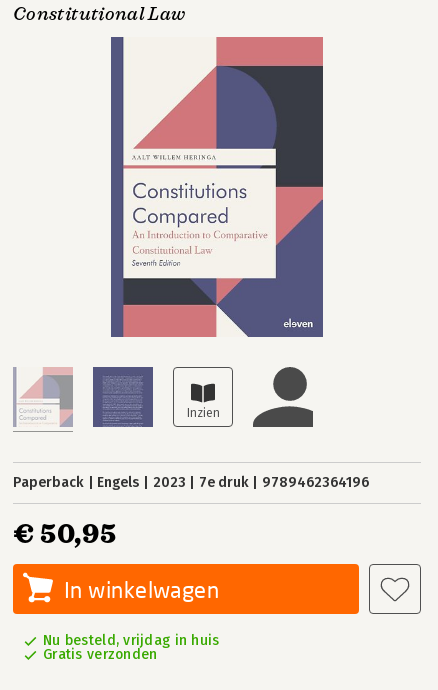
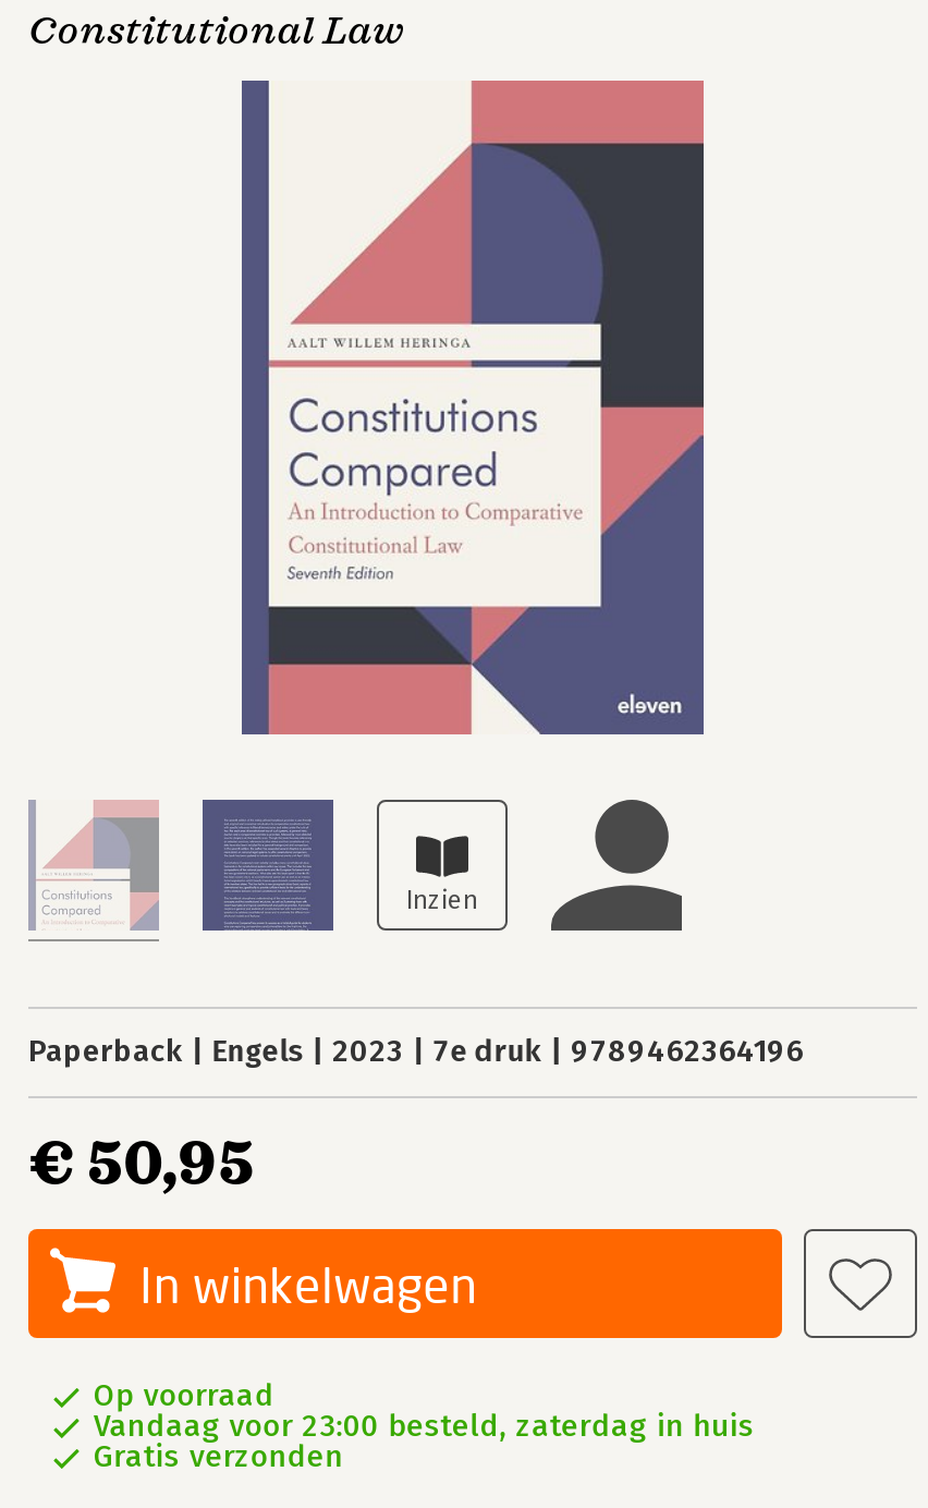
- Nu besteld, vrijdag in huis
+ Op voorraad
+ Vandaag voor 23:00 besteld, zaterdag in huis
